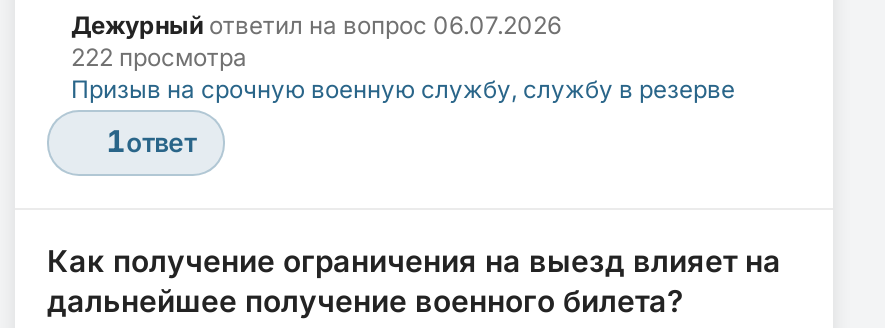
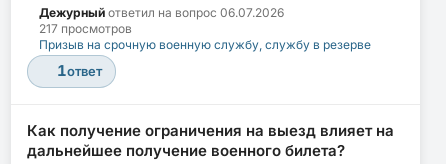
- 222 просмотра
+ 217 просмотров
